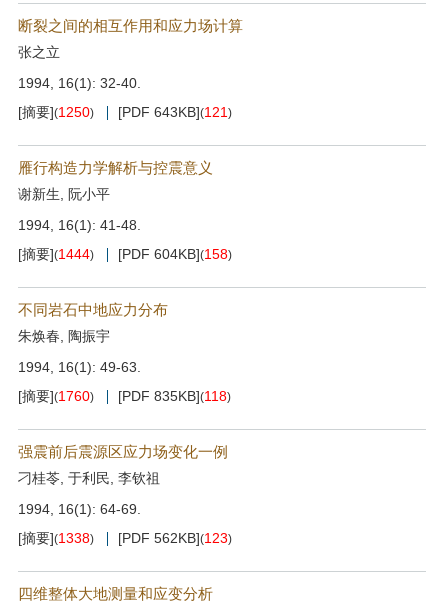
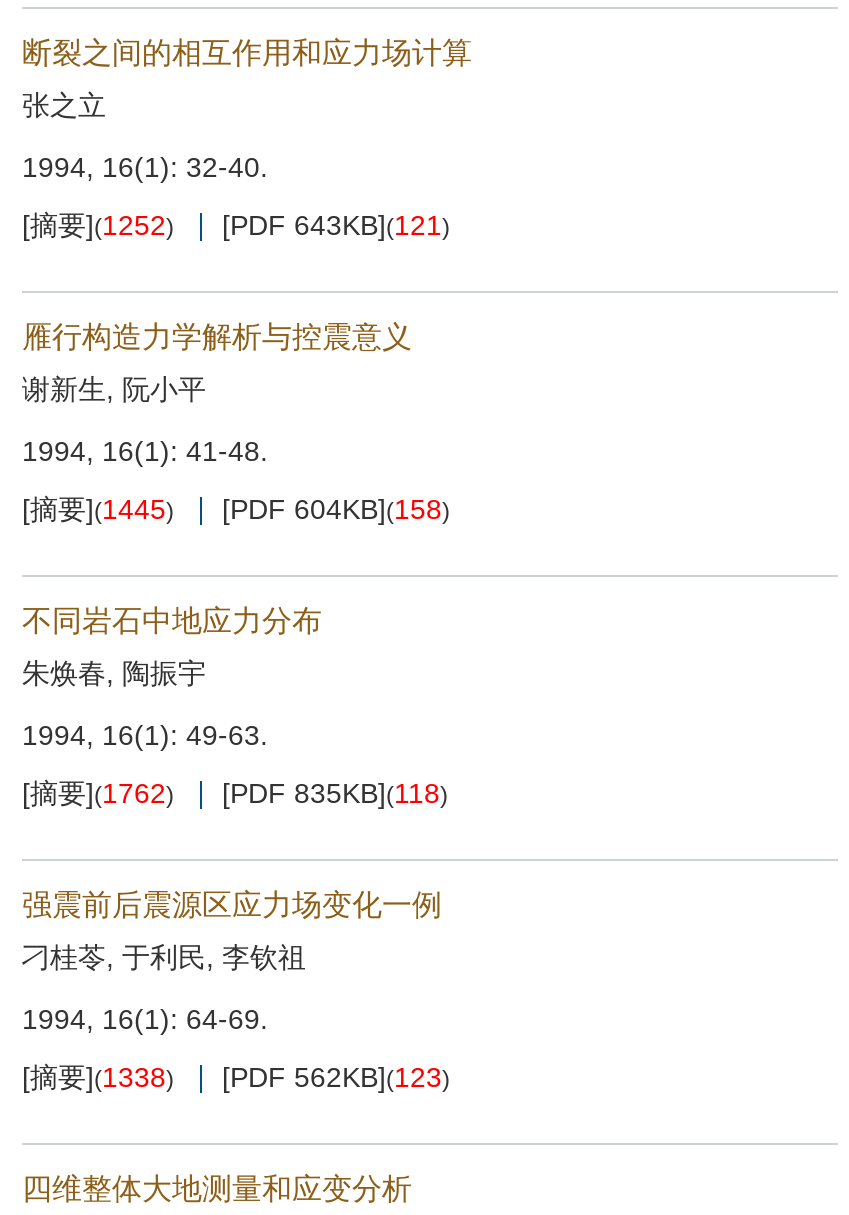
- [摘要](1250) [PDF 643KB](121)
+ [摘要](1252) [PDF 643KB](121)

- [摘要](1444) [PDF 604KB](158)
+ [摘要](1445) [PDF 604KB](158)

- [摘要](1760) [PDF 835KB](118)
+ [摘要](1762) [PDF 835KB](118)
